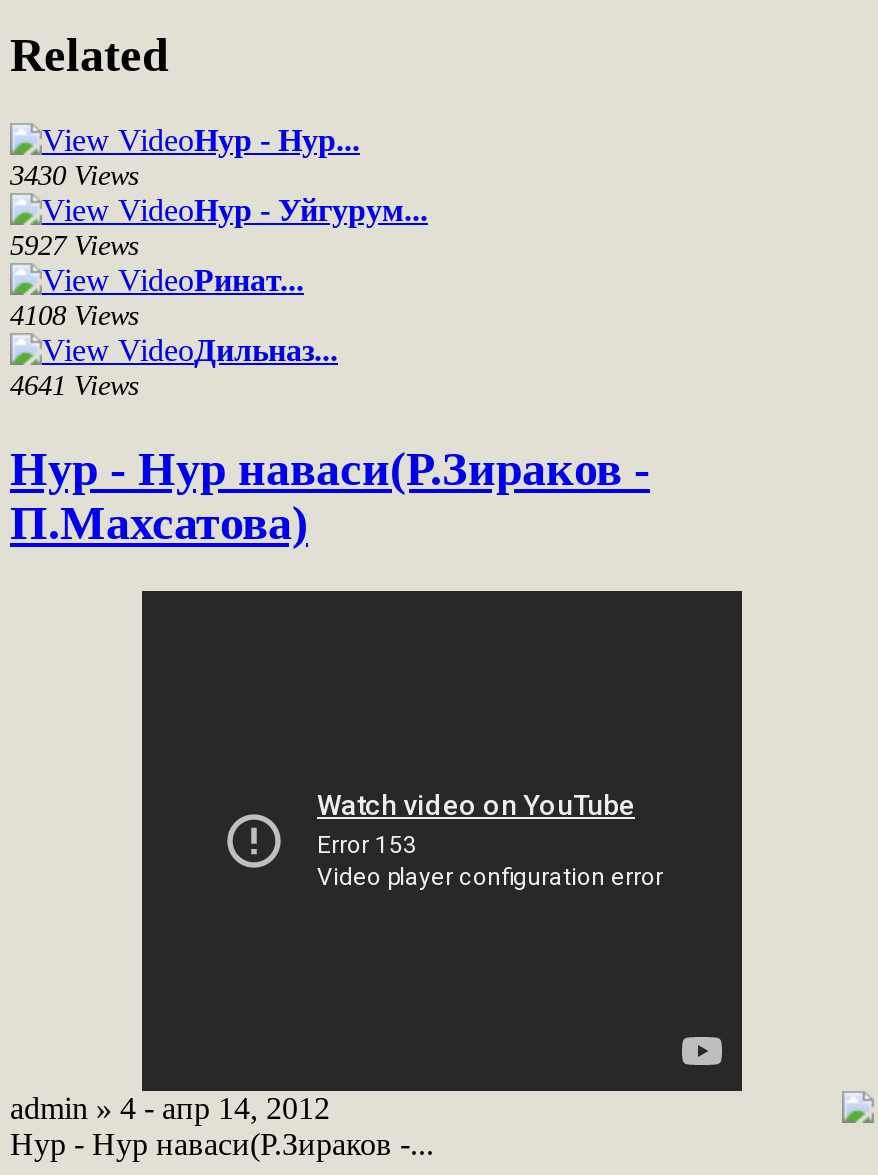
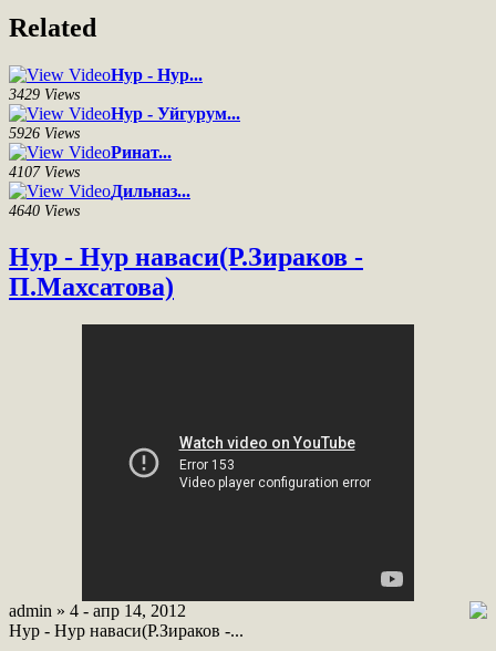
- 3430 Views
+ 3429 Views

- 5927 Views
+ 5926 Views

- 4108 Views
+ 4107 Views

- 4641 Views
+ 4640 Views
